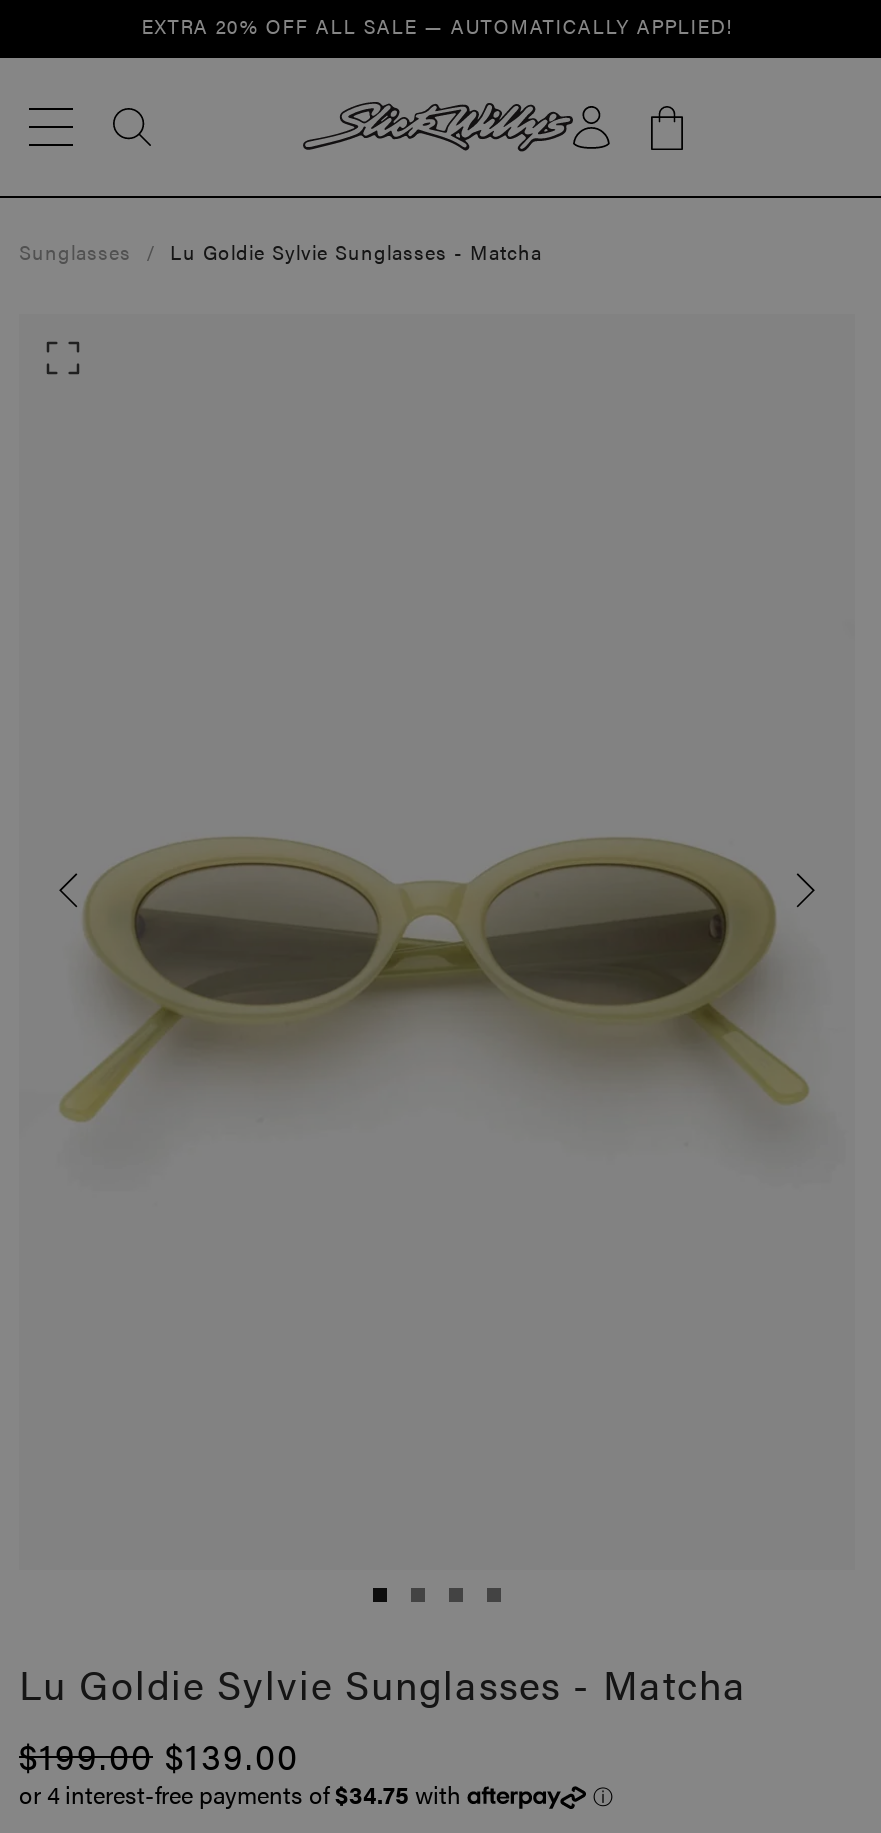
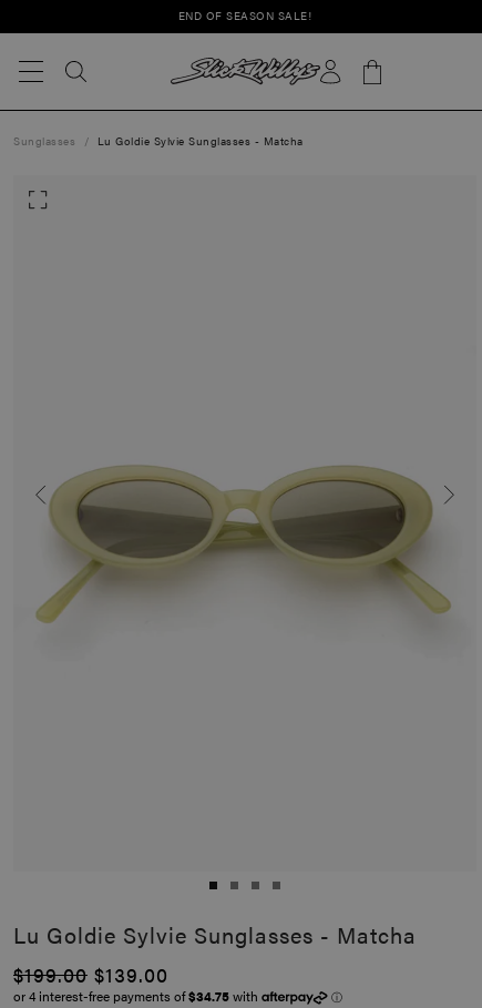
- EXTRA 20% OFF ALL SALE — AUTOMATICALLY APPLIED!
+ END OF SEASON SALE!
